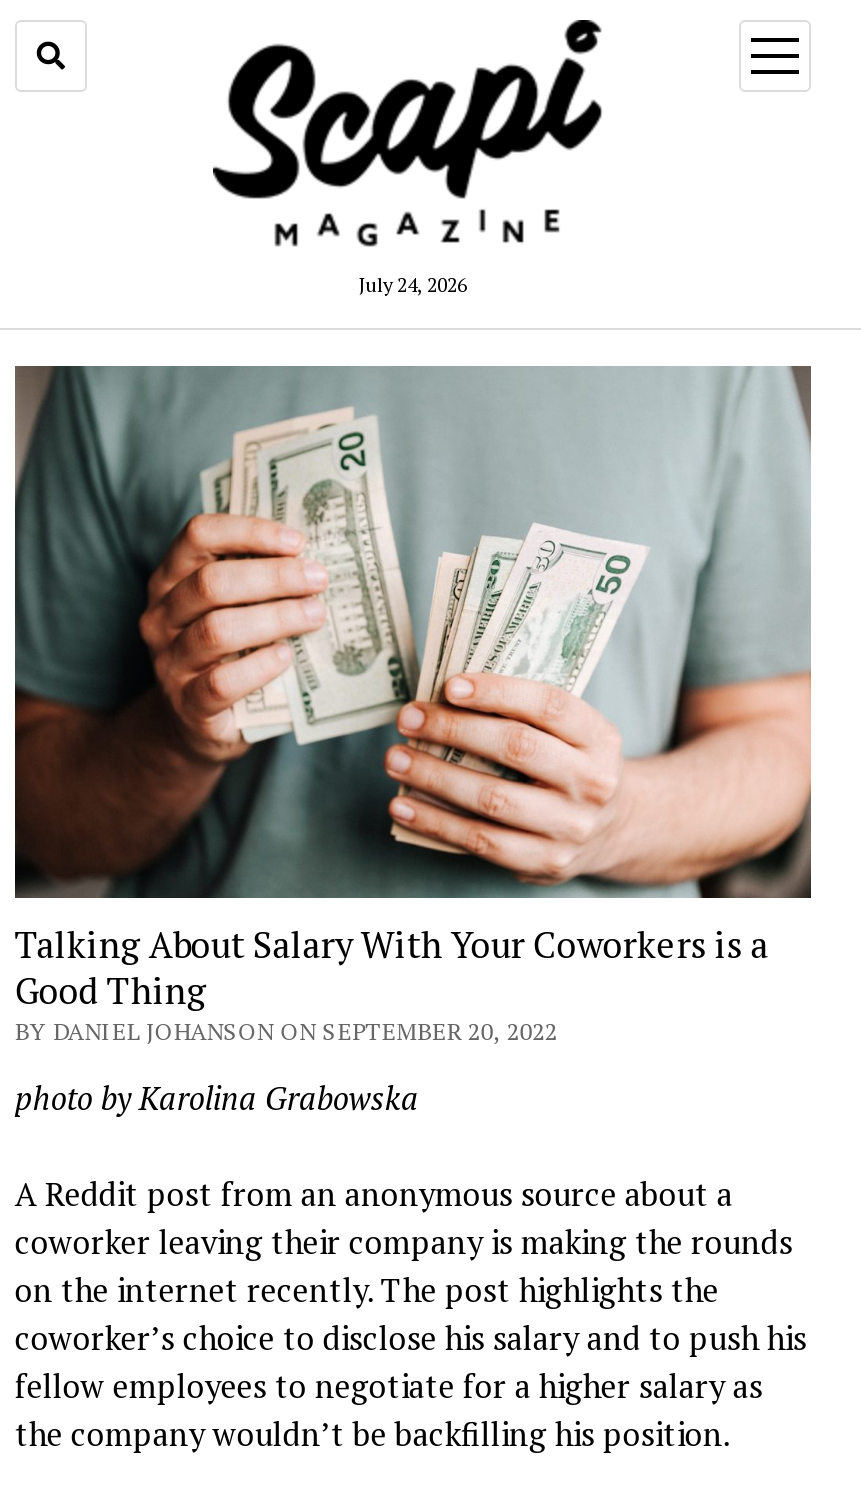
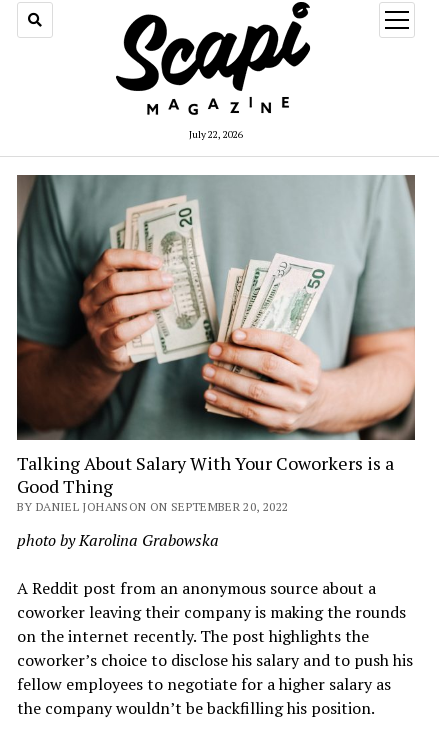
- July 24, 2026
+ July 22, 2026
